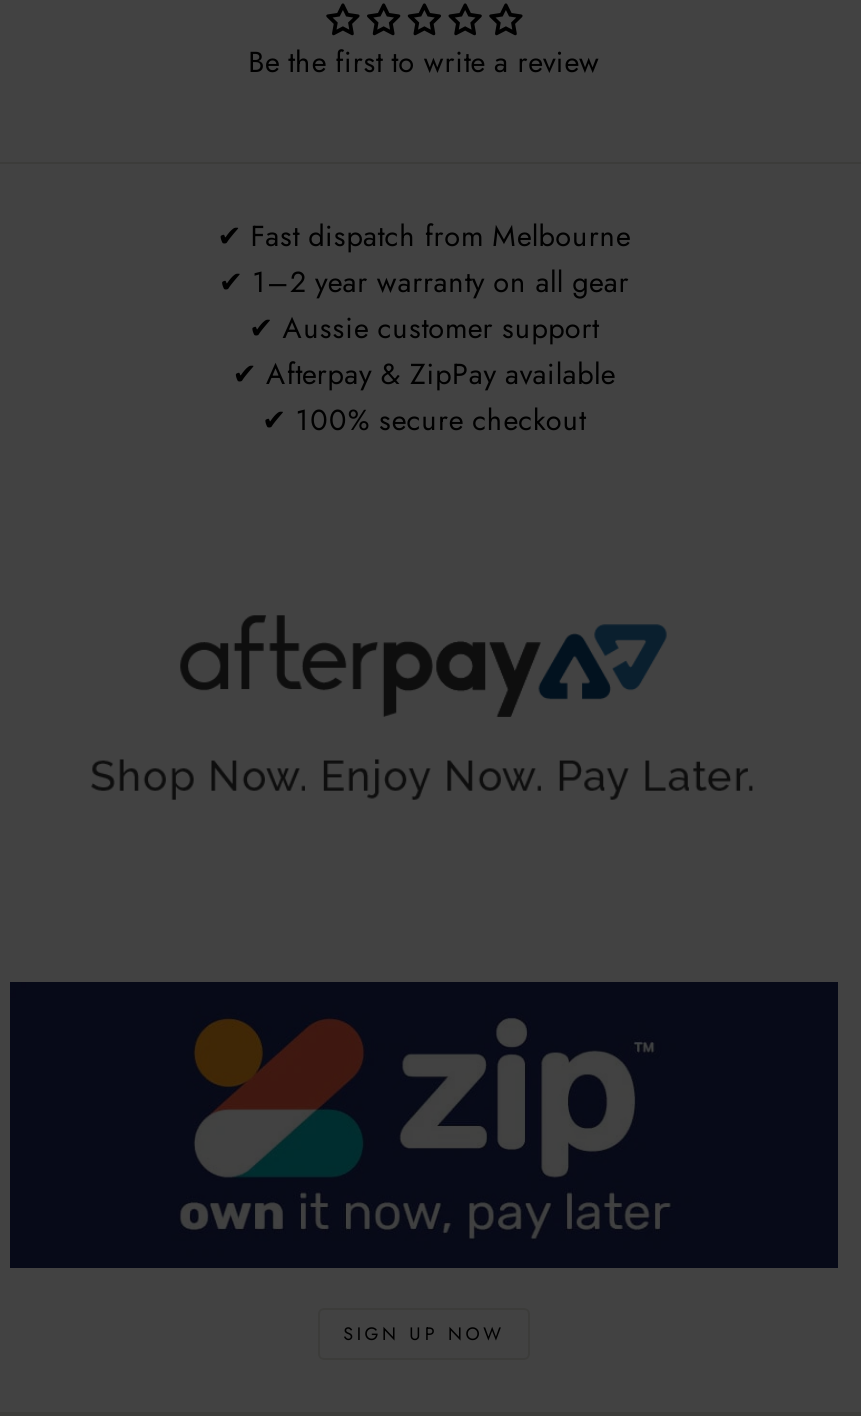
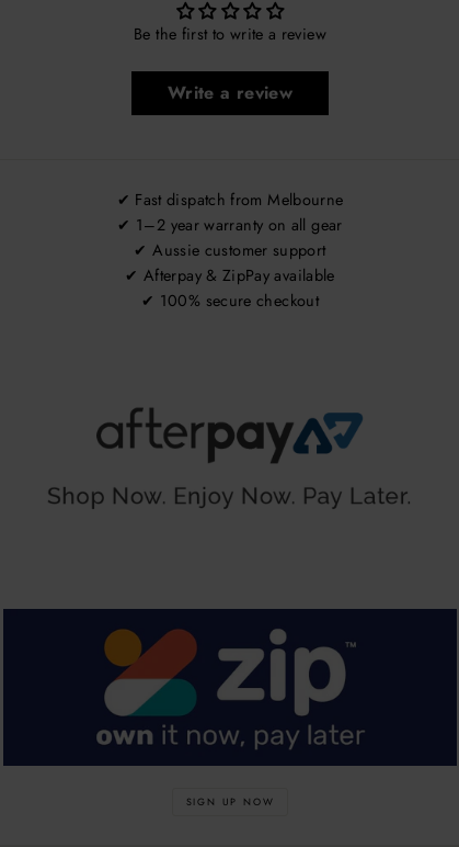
+ Write a review
